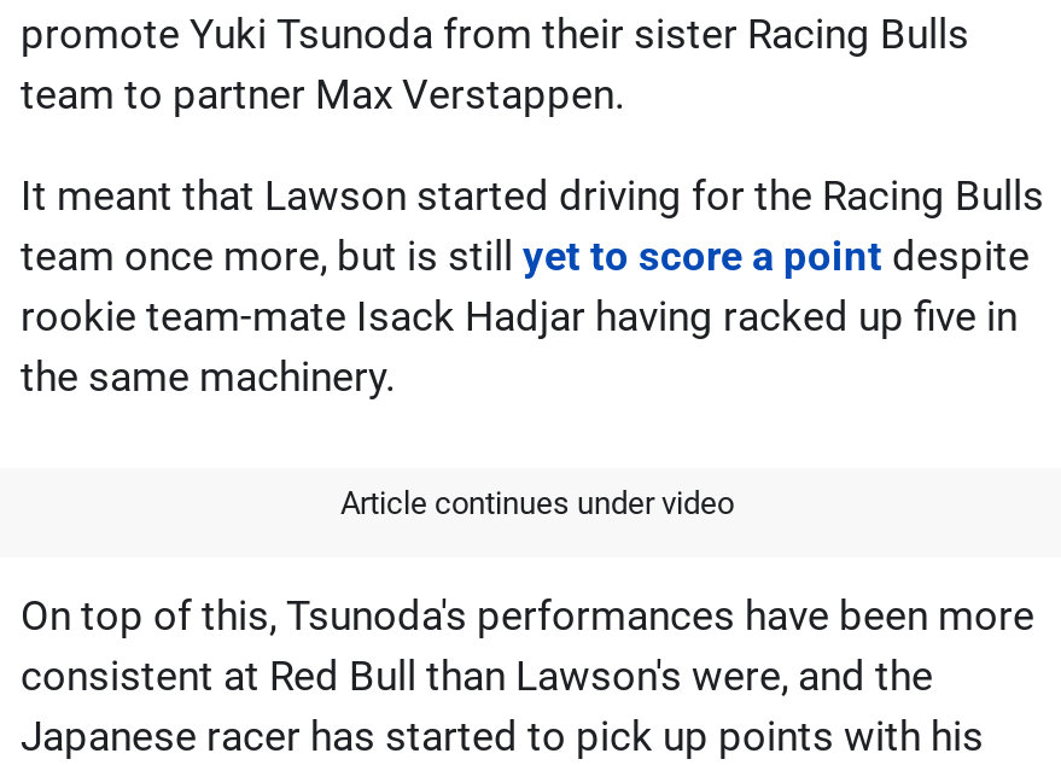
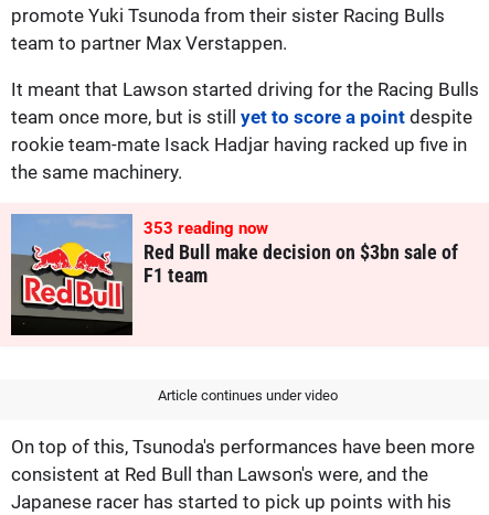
+ [image]
+ 353 reading now
+ Red Bull make decision on $3bn sale of
+ F1 team
